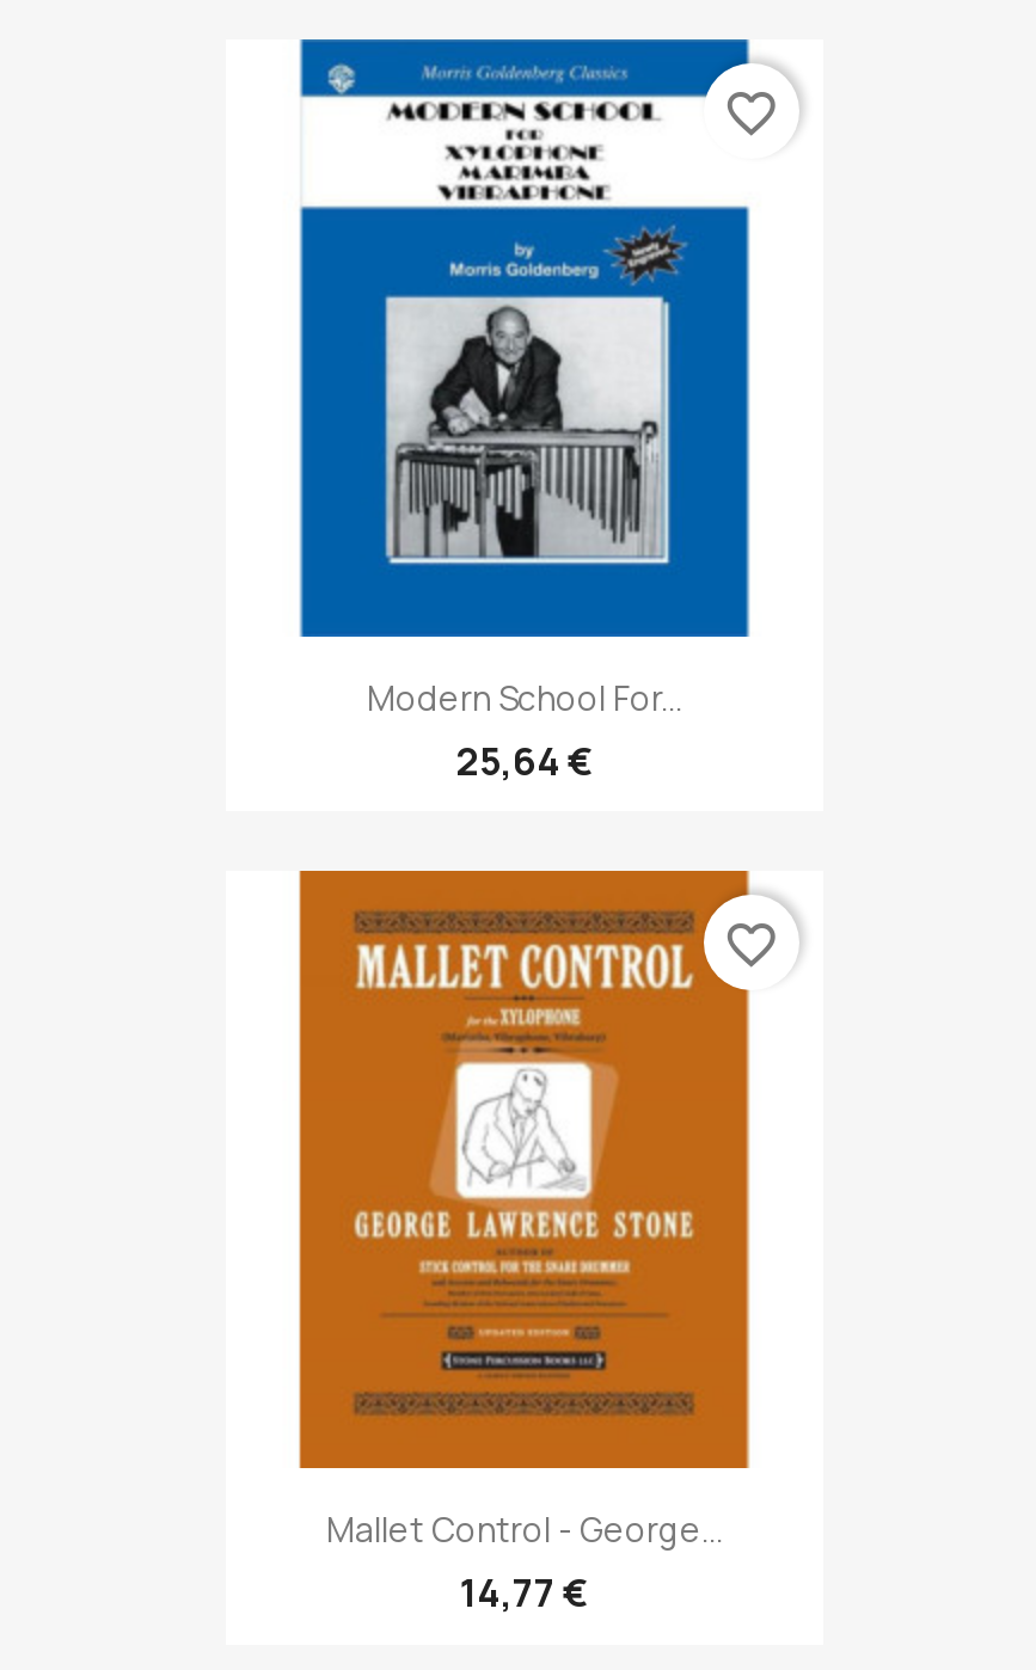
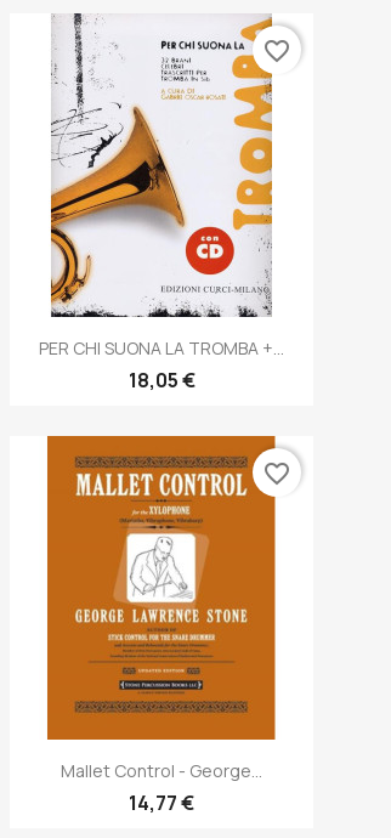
- [image]
- Modern School For...
- 25,64 €
+ [image]
+ PER CHI SUONA LA TROMBA +...
+ 18,05 €
